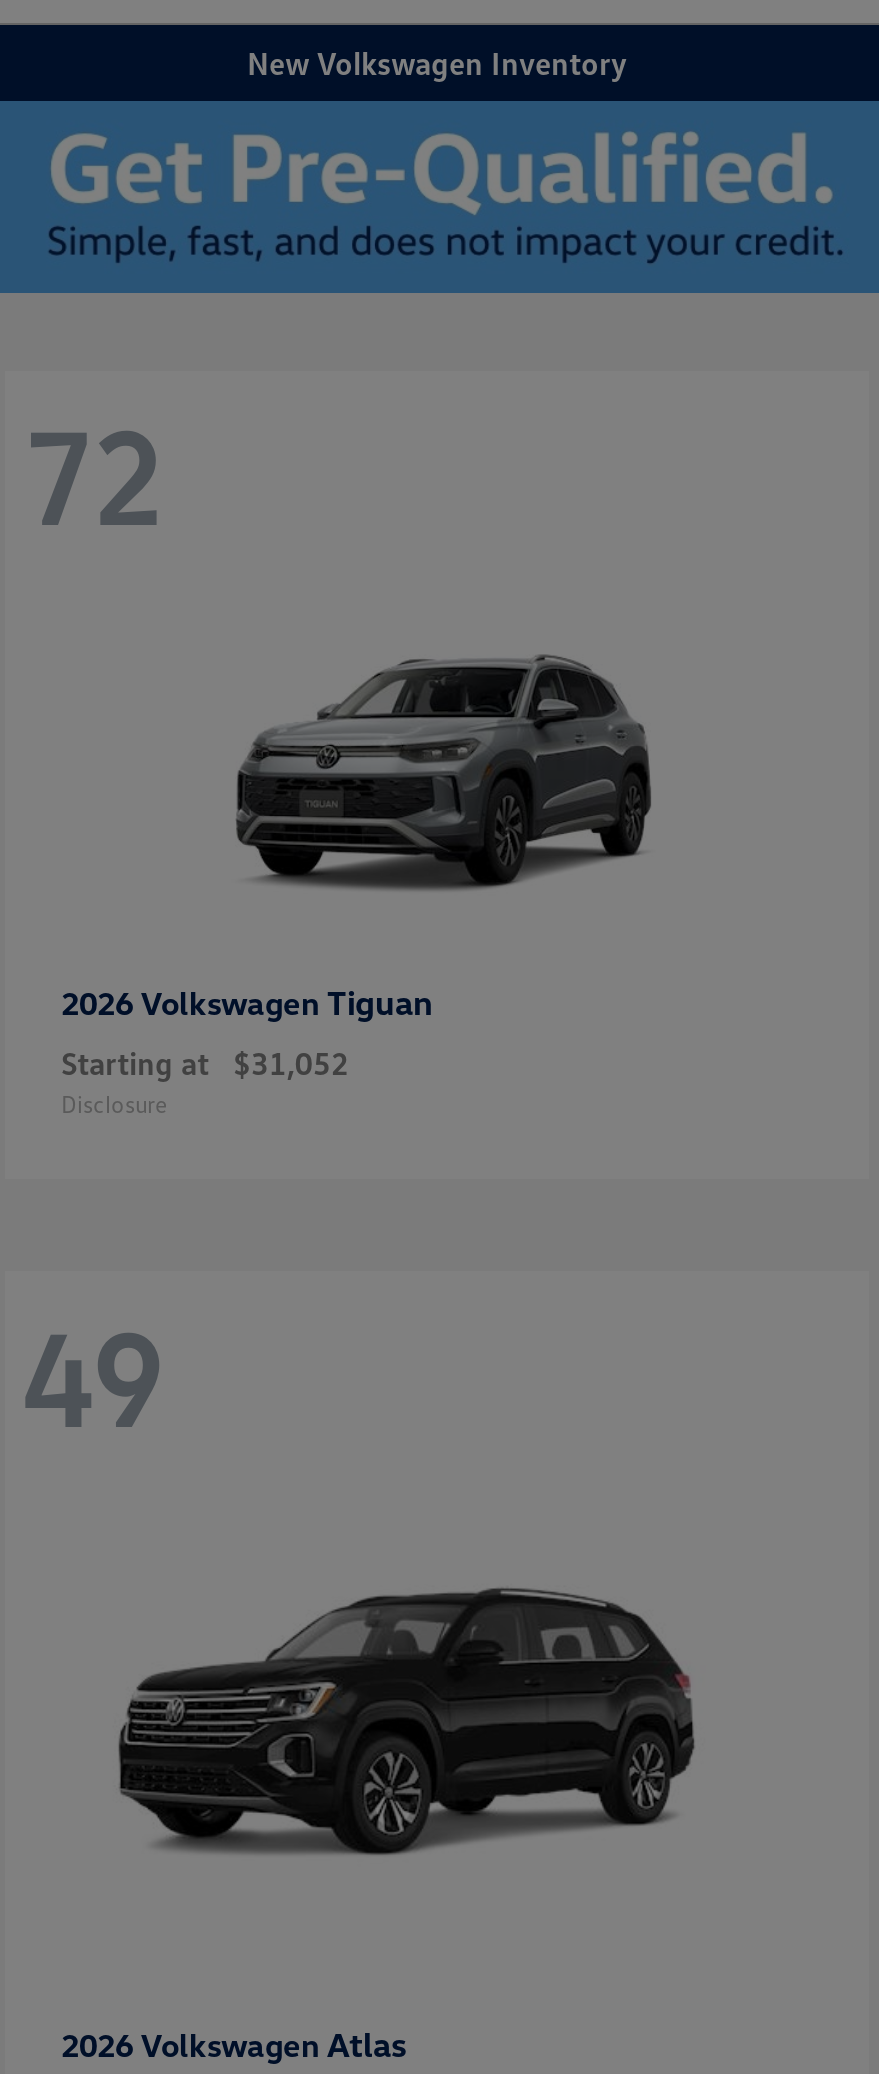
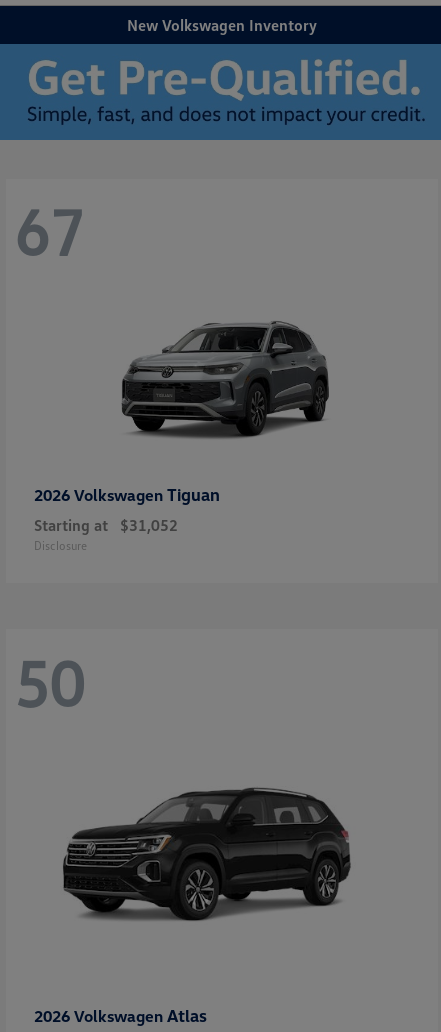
- 72
+ 67

- 49
+ 50
